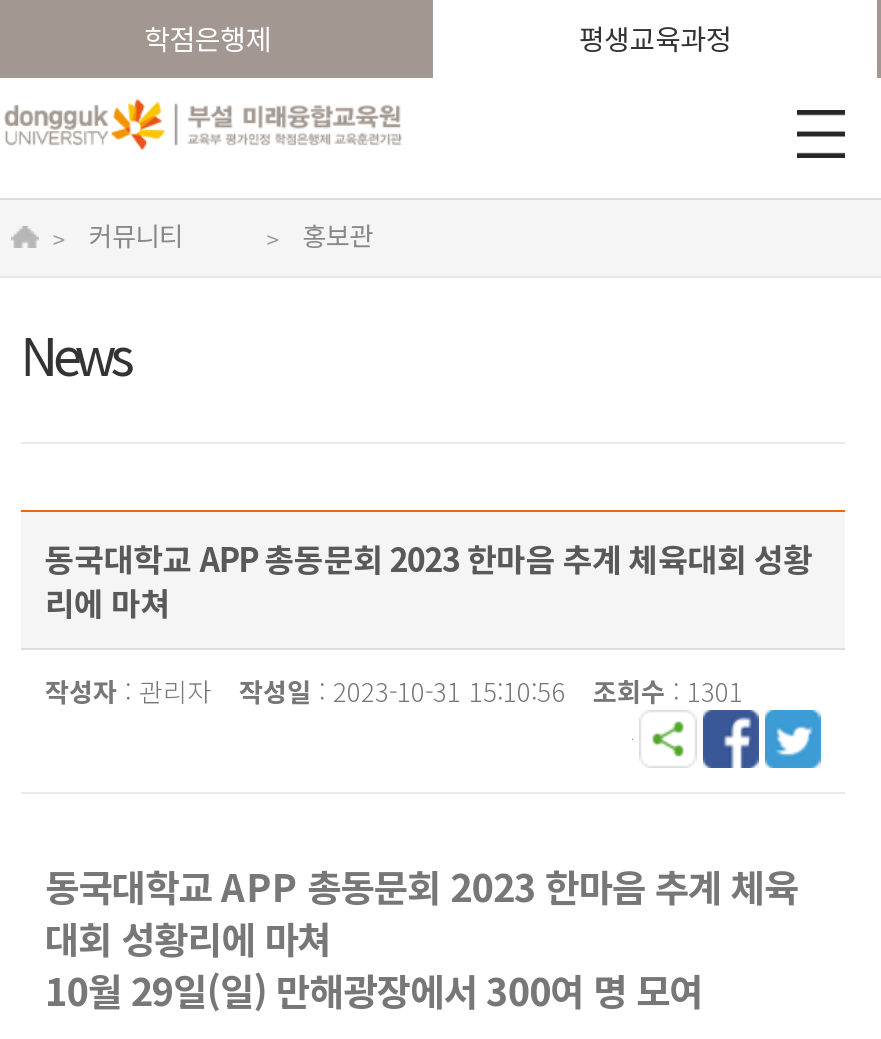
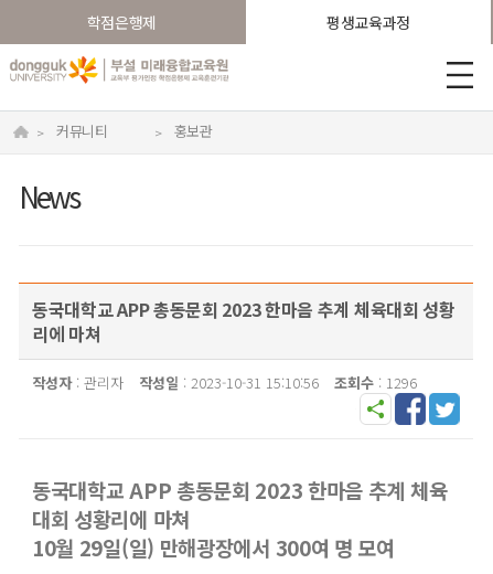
- 작성자: 관리자 작성일: 2023-10-31 15:10:56 조회수: 1301
+ 작성자: 관리자 작성일: 2023-10-31 15:10:56 조회수: 1296
